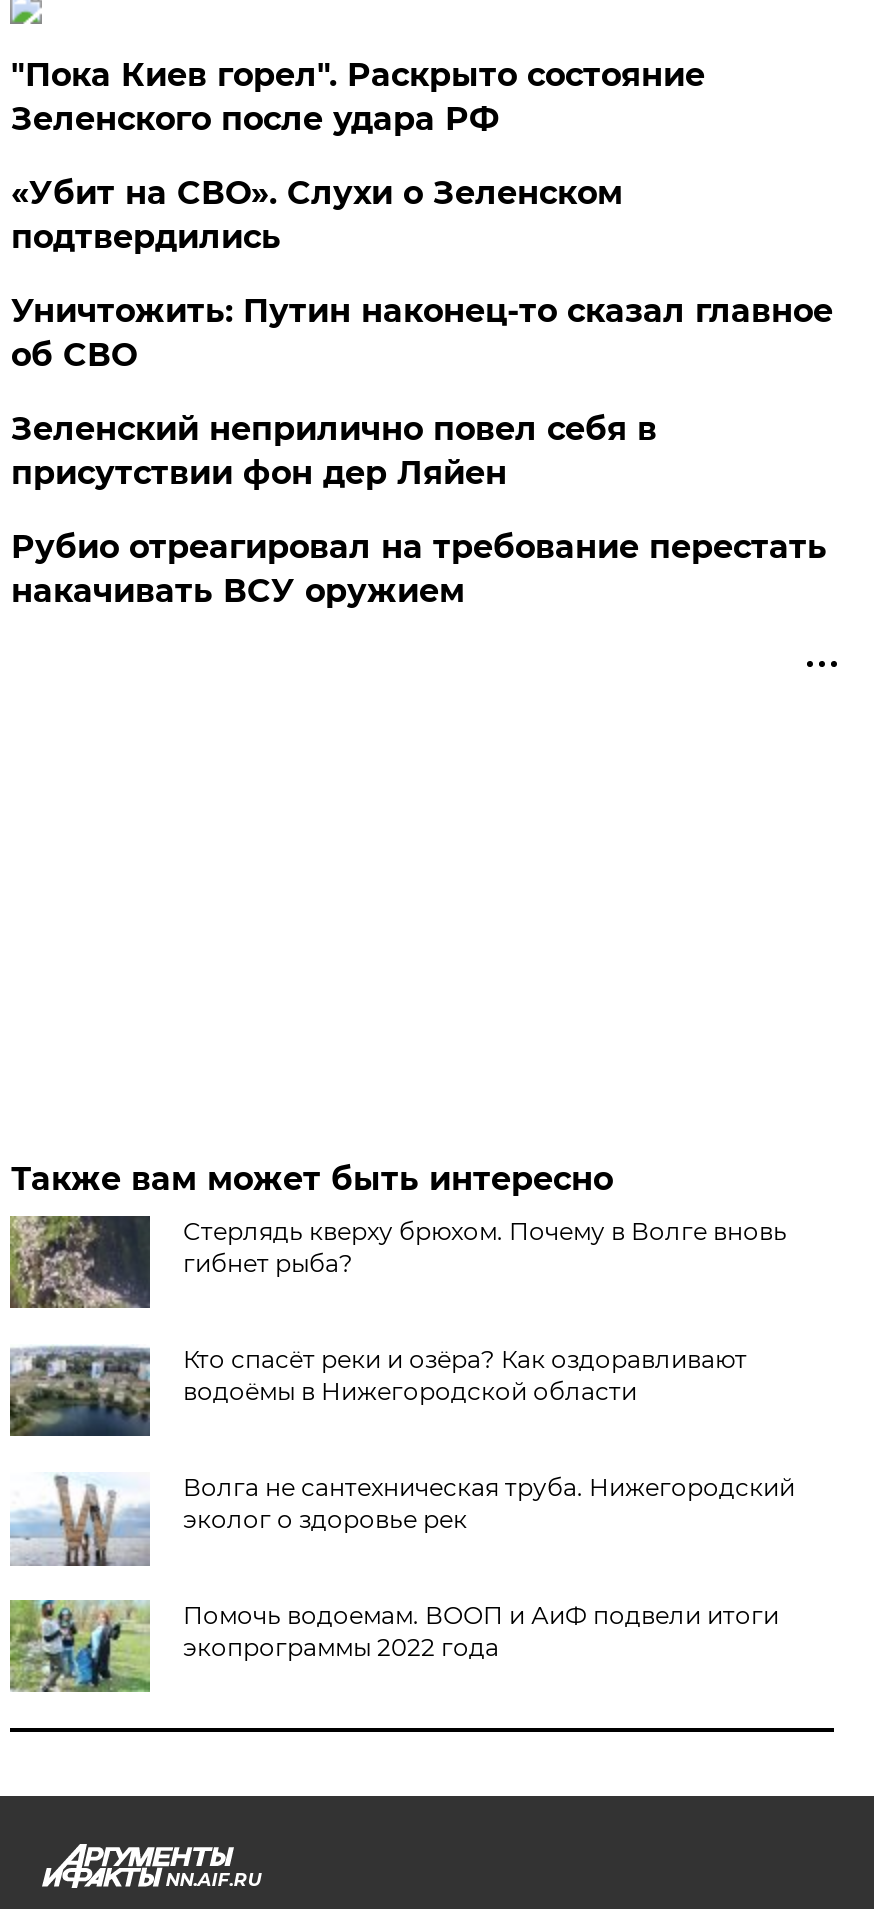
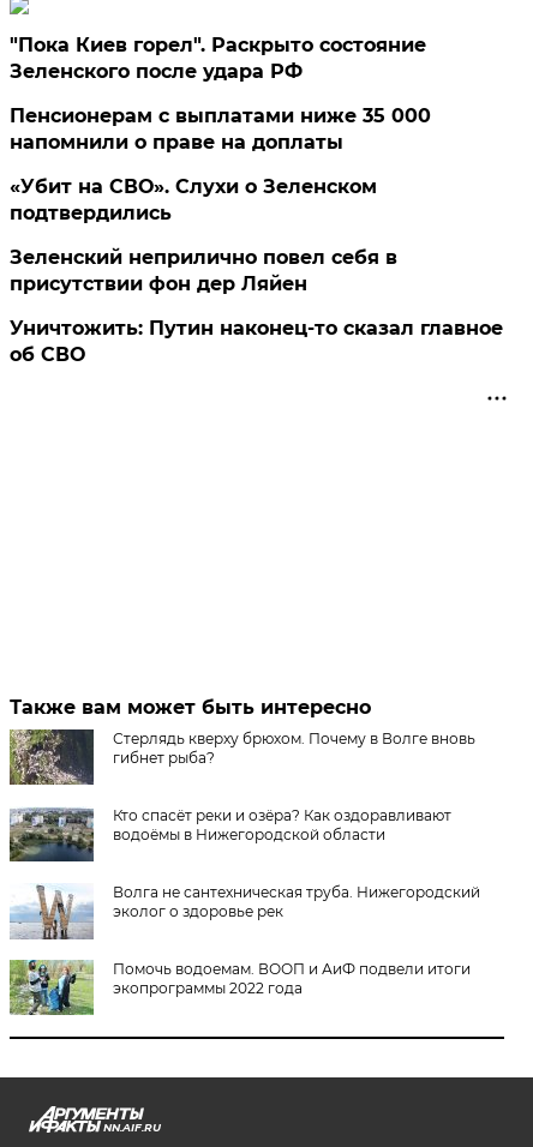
+ Пенсионерам с выплатами ниже 35 000
+ напомнили о праве на доплаты

moved down: «Убит на СВО». Слухи о Зеленском | подтвердились

moved down: Уничтожить: Путин наконец-то сказал главное | об СВО

- Рубио отреагировал на требование перестать
- накачивать ВСУ оружием
